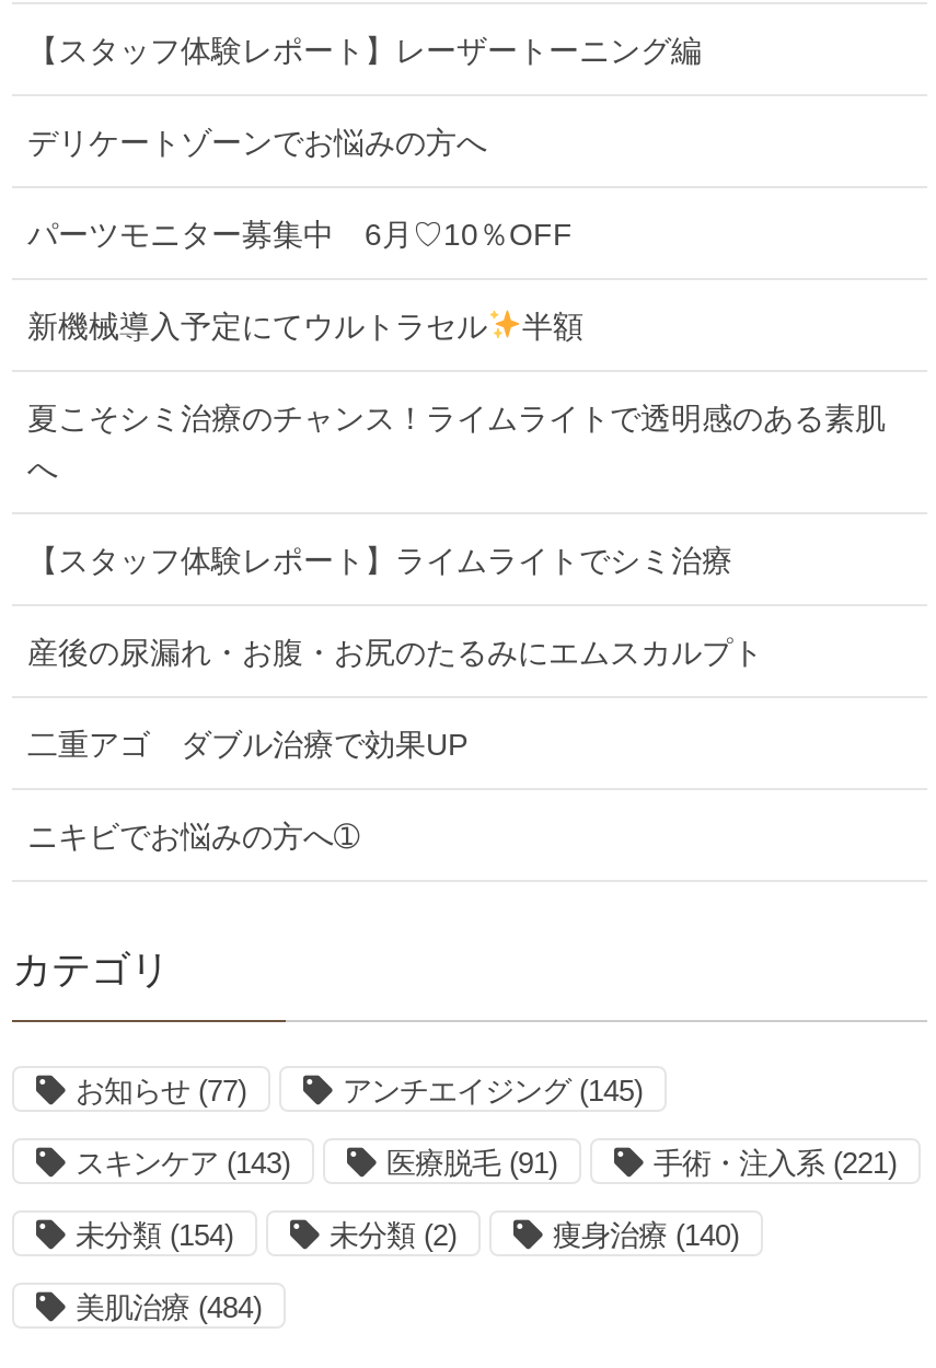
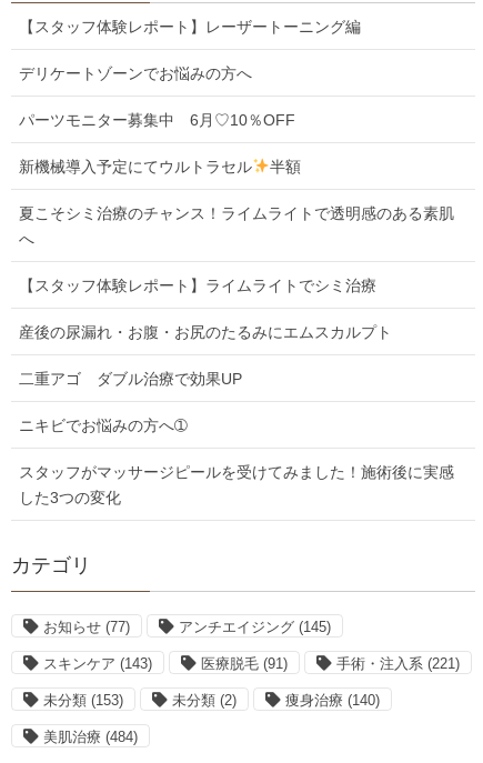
+ スタッフがマッサージピールを受けてみました！施術後に実感
+ した3つの変化

- 未分類(154)
+ 未分類(153)
